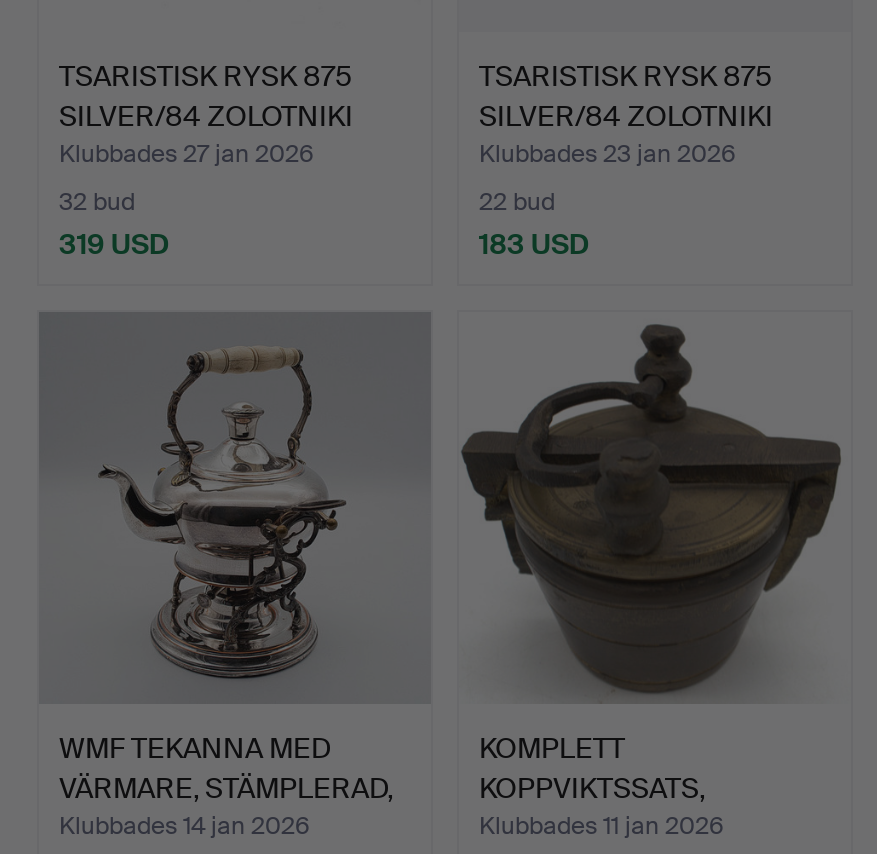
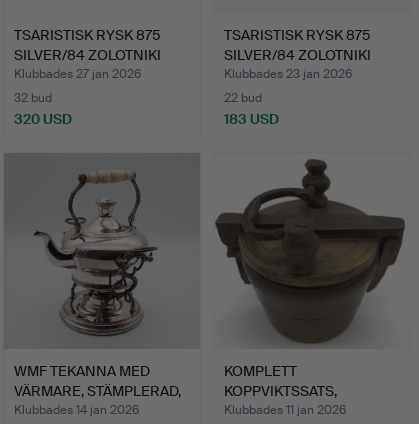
- 319 USD
+ 320 USD
